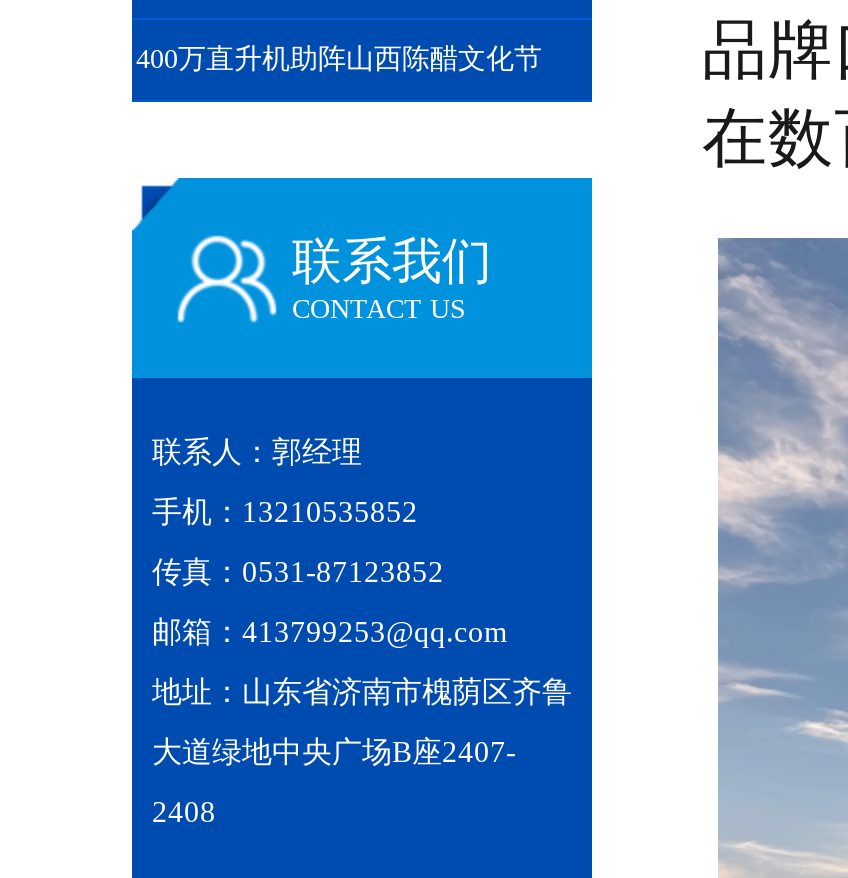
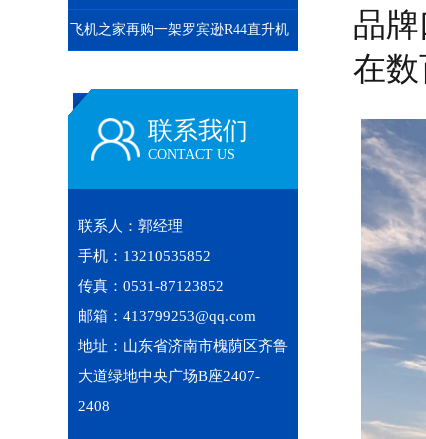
- 400万直升机助阵山西陈醋文化节
+ 飞机之家再购一架罗宾逊R44直升机
